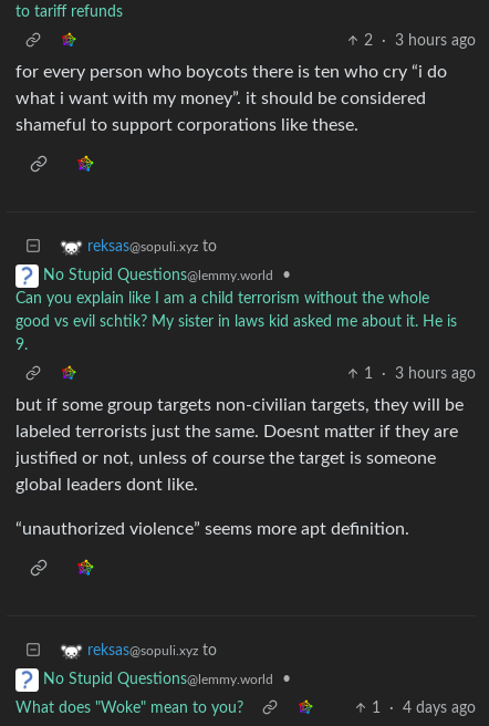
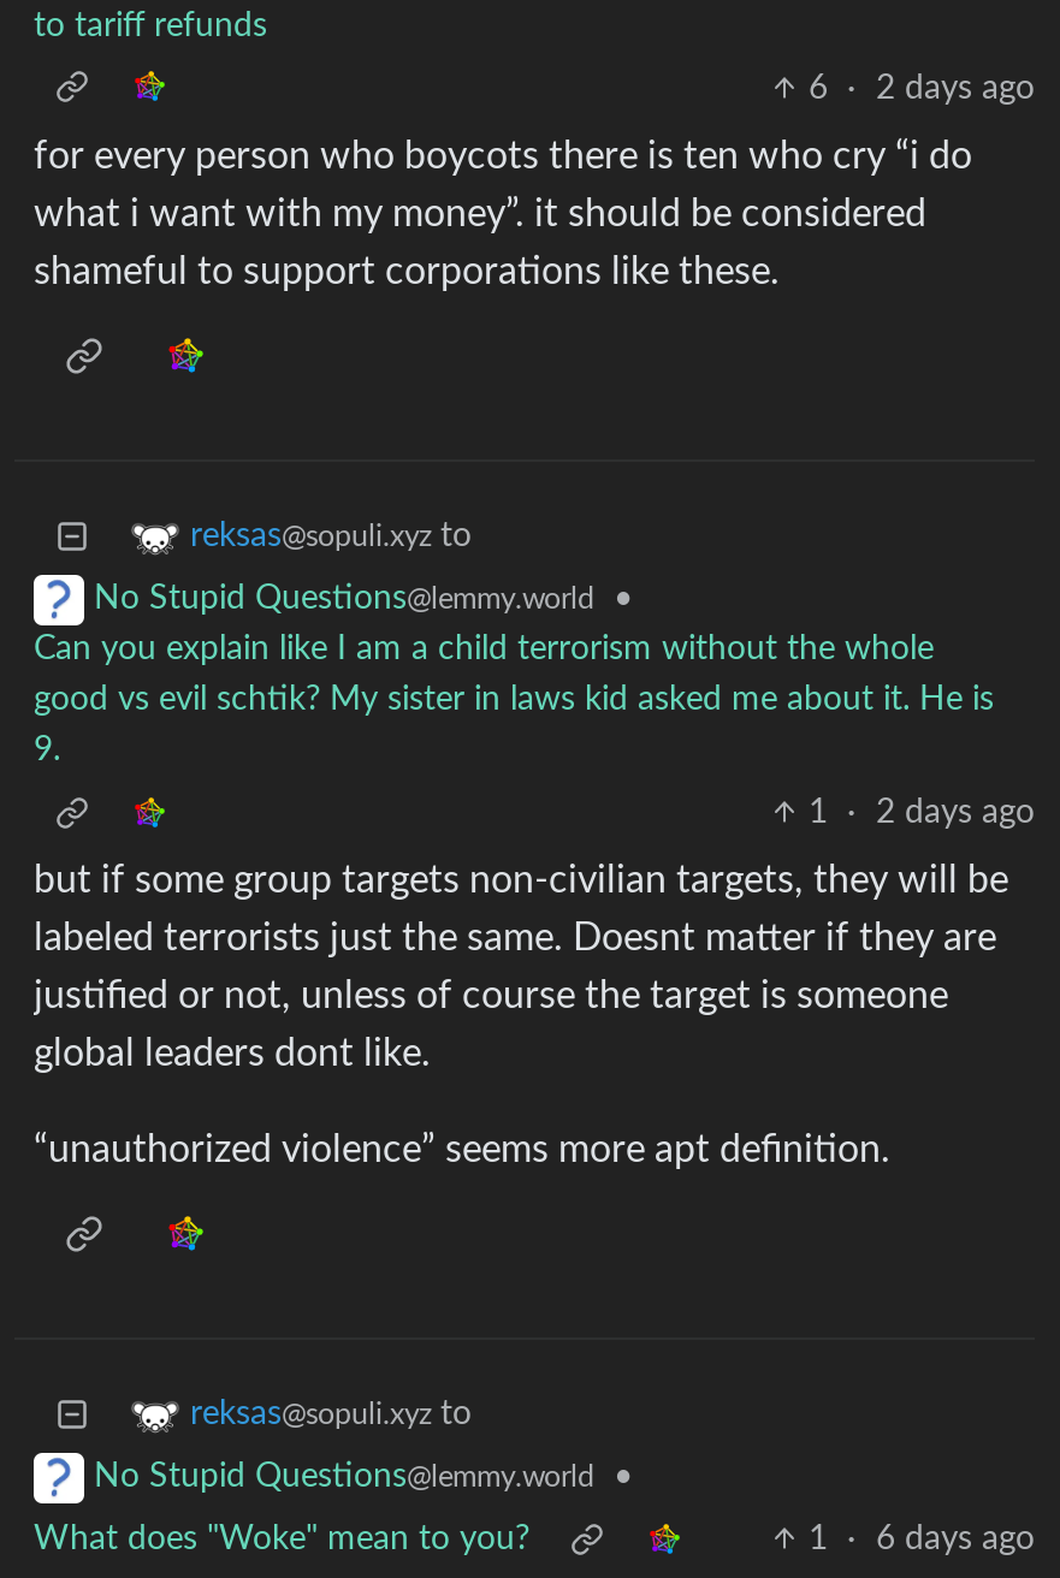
- 2 · 3 hours ago
+ 6 · 2 days ago

- 1 · 3 hours ago
+ 1 · 2 days ago

- 1 · 4 days ago
+ 1 · 6 days ago
